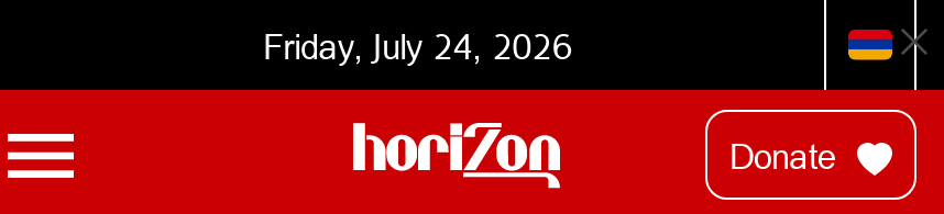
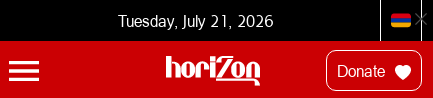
- Friday, July 24, 2026
+ Tuesday, July 21, 2026
